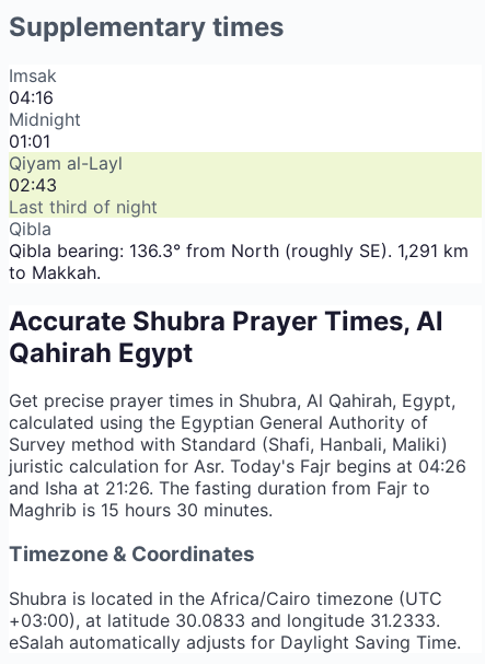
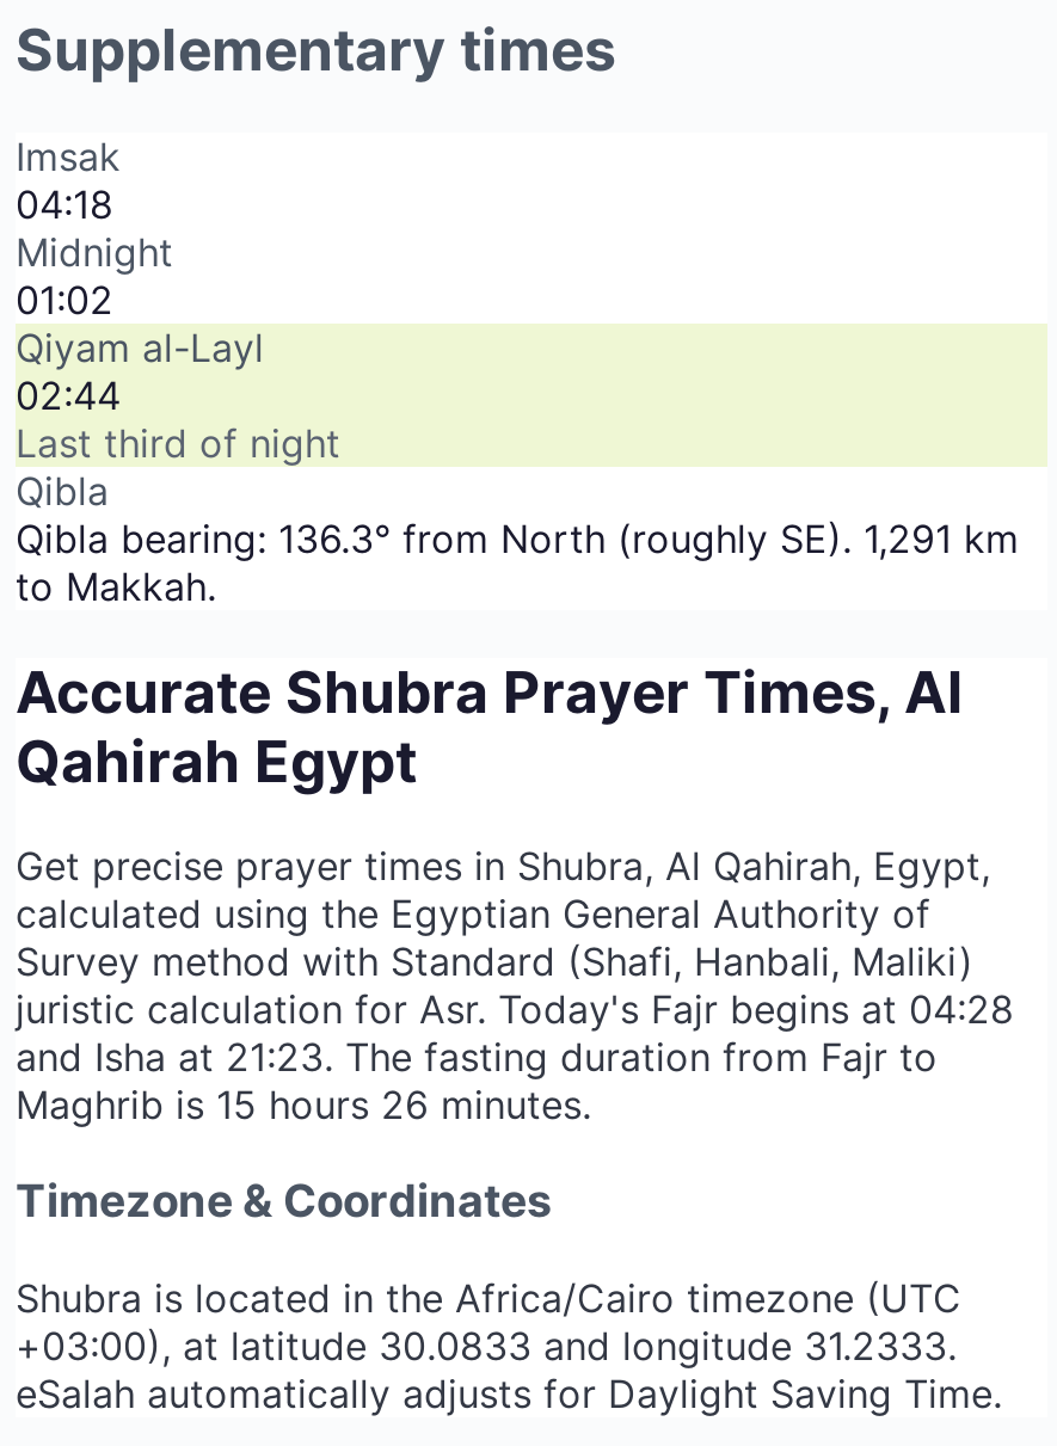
- 04:16
+ 04:18

- 01:01
+ 01:02

- 02:43
+ 02:44

- juristic calculation for Asr. Today's Fajr begins at 04:26
+ juristic calculation for Asr. Today's Fajr begins at 04:28

- and Isha at 21:26. The fasting duration from Fajr to
+ and Isha at 21:23. The fasting duration from Fajr to

- Maghrib is 15 hours 30 minutes.
+ Maghrib is 15 hours 26 minutes.
